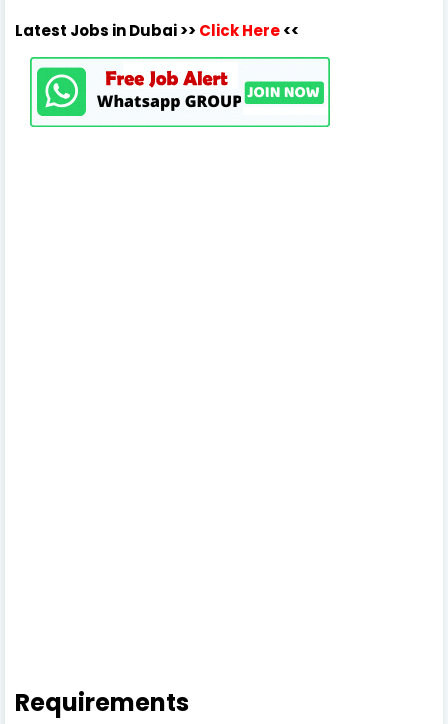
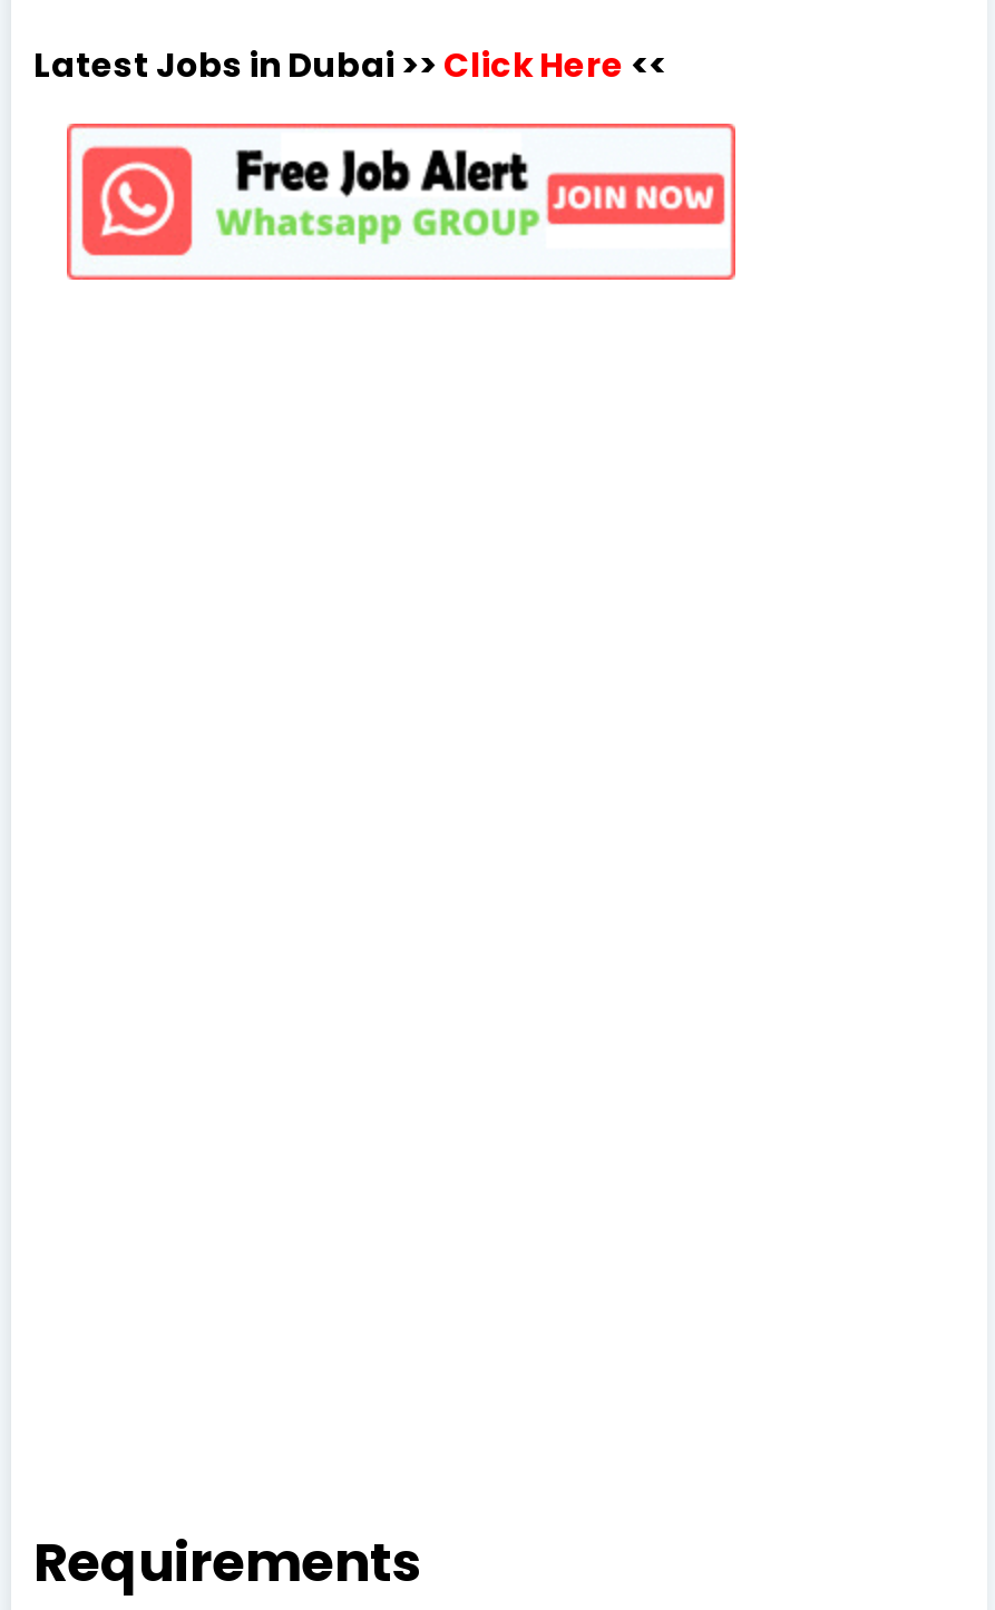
- [image]
+ [image]
